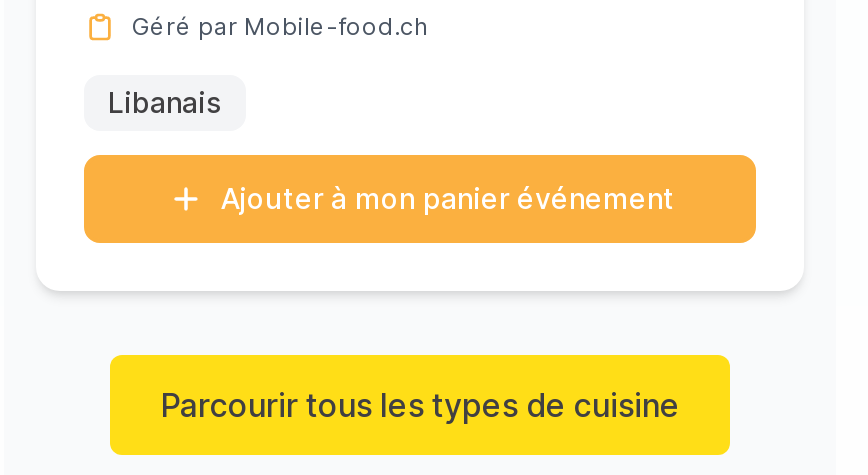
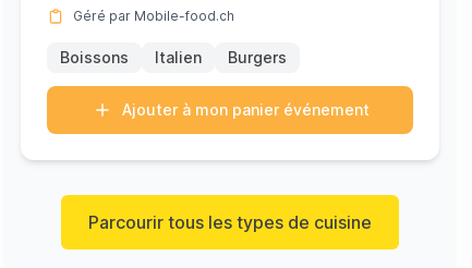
- Libanais
+ Boissons
+ Italien
+ Burgers
